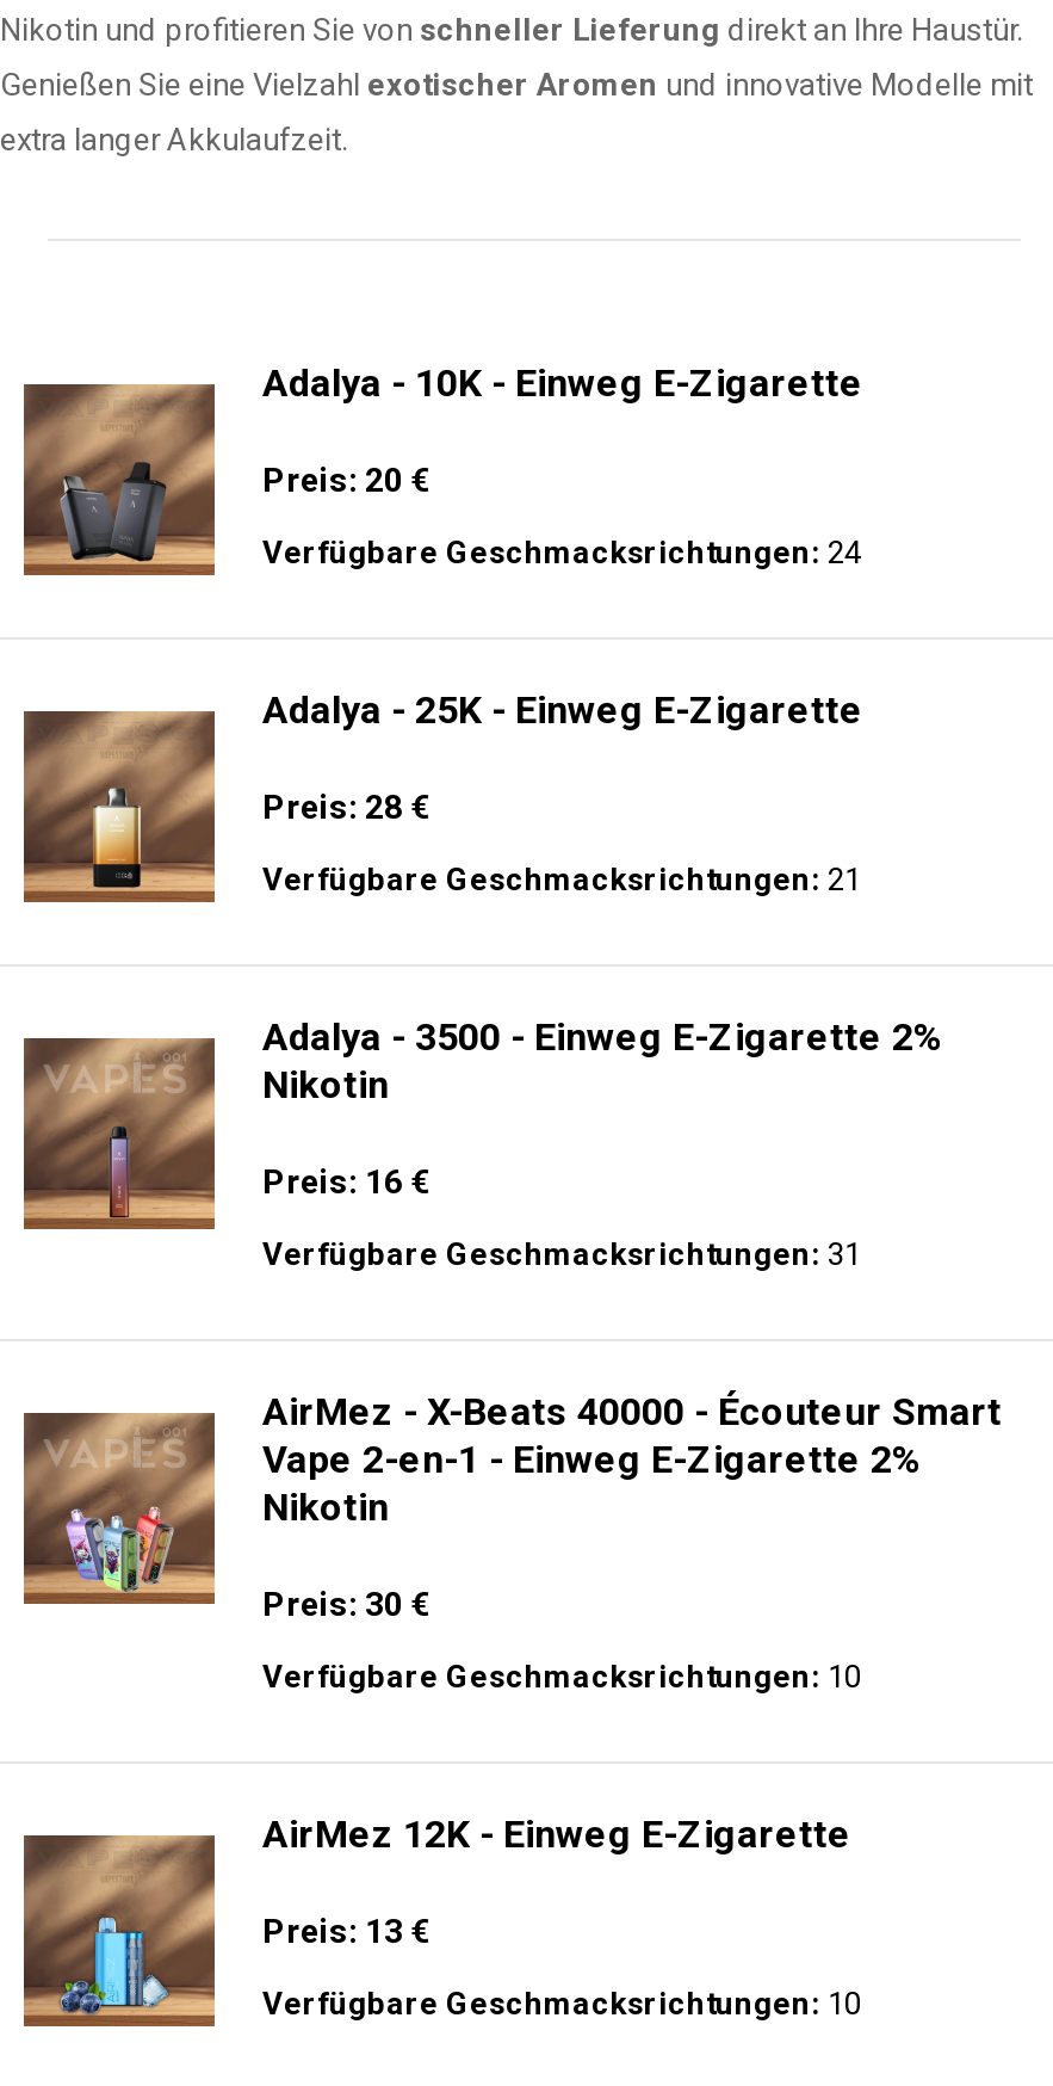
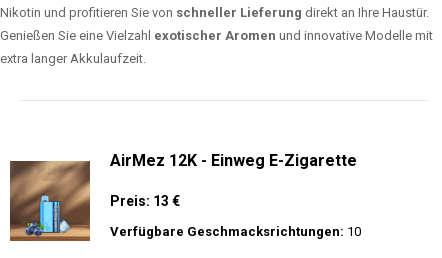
- [image]
- Adalya - 10K - Einweg E-Zigarette
- Preis: 20 €
- Verfügbare Geschmacksrichtungen: 24

- [image]
- Adalya - 25K - Einweg E-Zigarette
- Preis: 28 €
- Verfügbare Geschmacksrichtungen: 21

- [image]
- Adalya - 3500 - Einweg E-Zigarette 2%
- Nikotin
- Preis: 16 €
- Verfügbare Geschmacksrichtungen: 31

- [image]
- AirMez - X-Beats 40000 - Écouteur Smart
- Vape 2-en-1 - Einweg E-Zigarette 2%
- Nikotin
- Preis: 30 €
- Verfügbare Geschmacksrichtungen: 10
